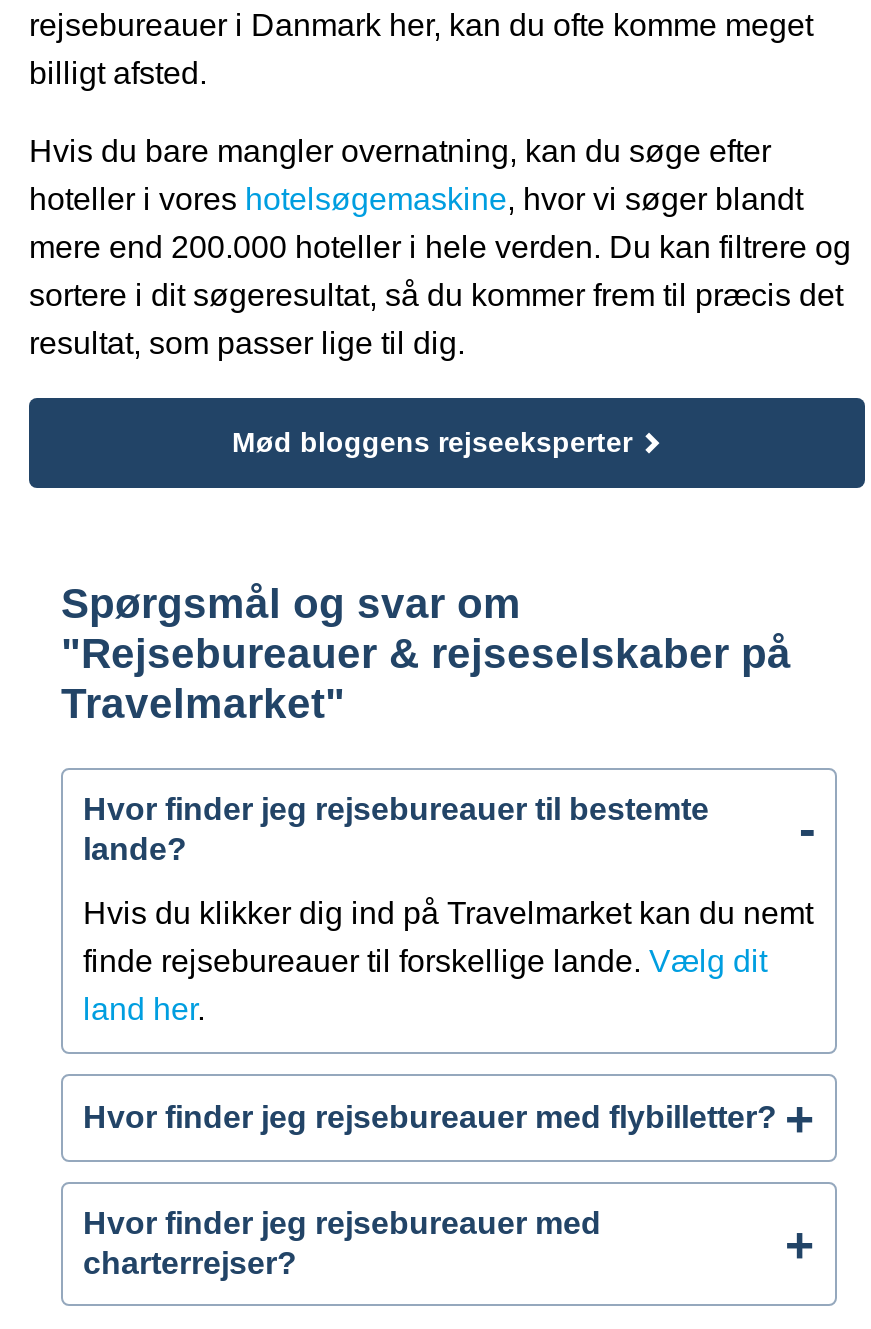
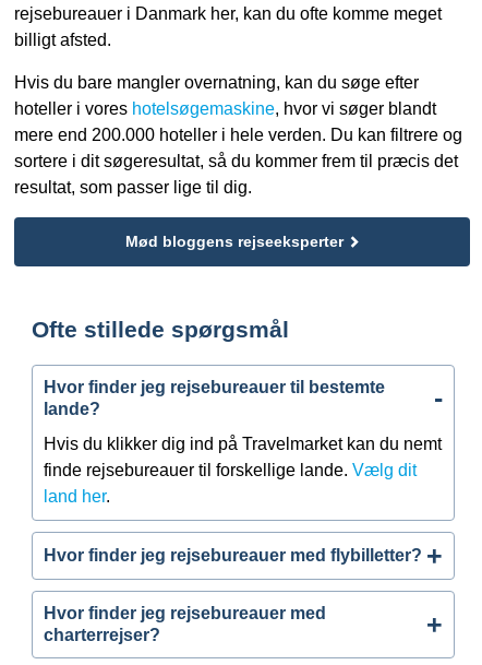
- Spørgsmål og svar om
- "Rejsebureauer & rejseselskaber på
- Travelmarket"
+ Ofte stillede spørgsmål
